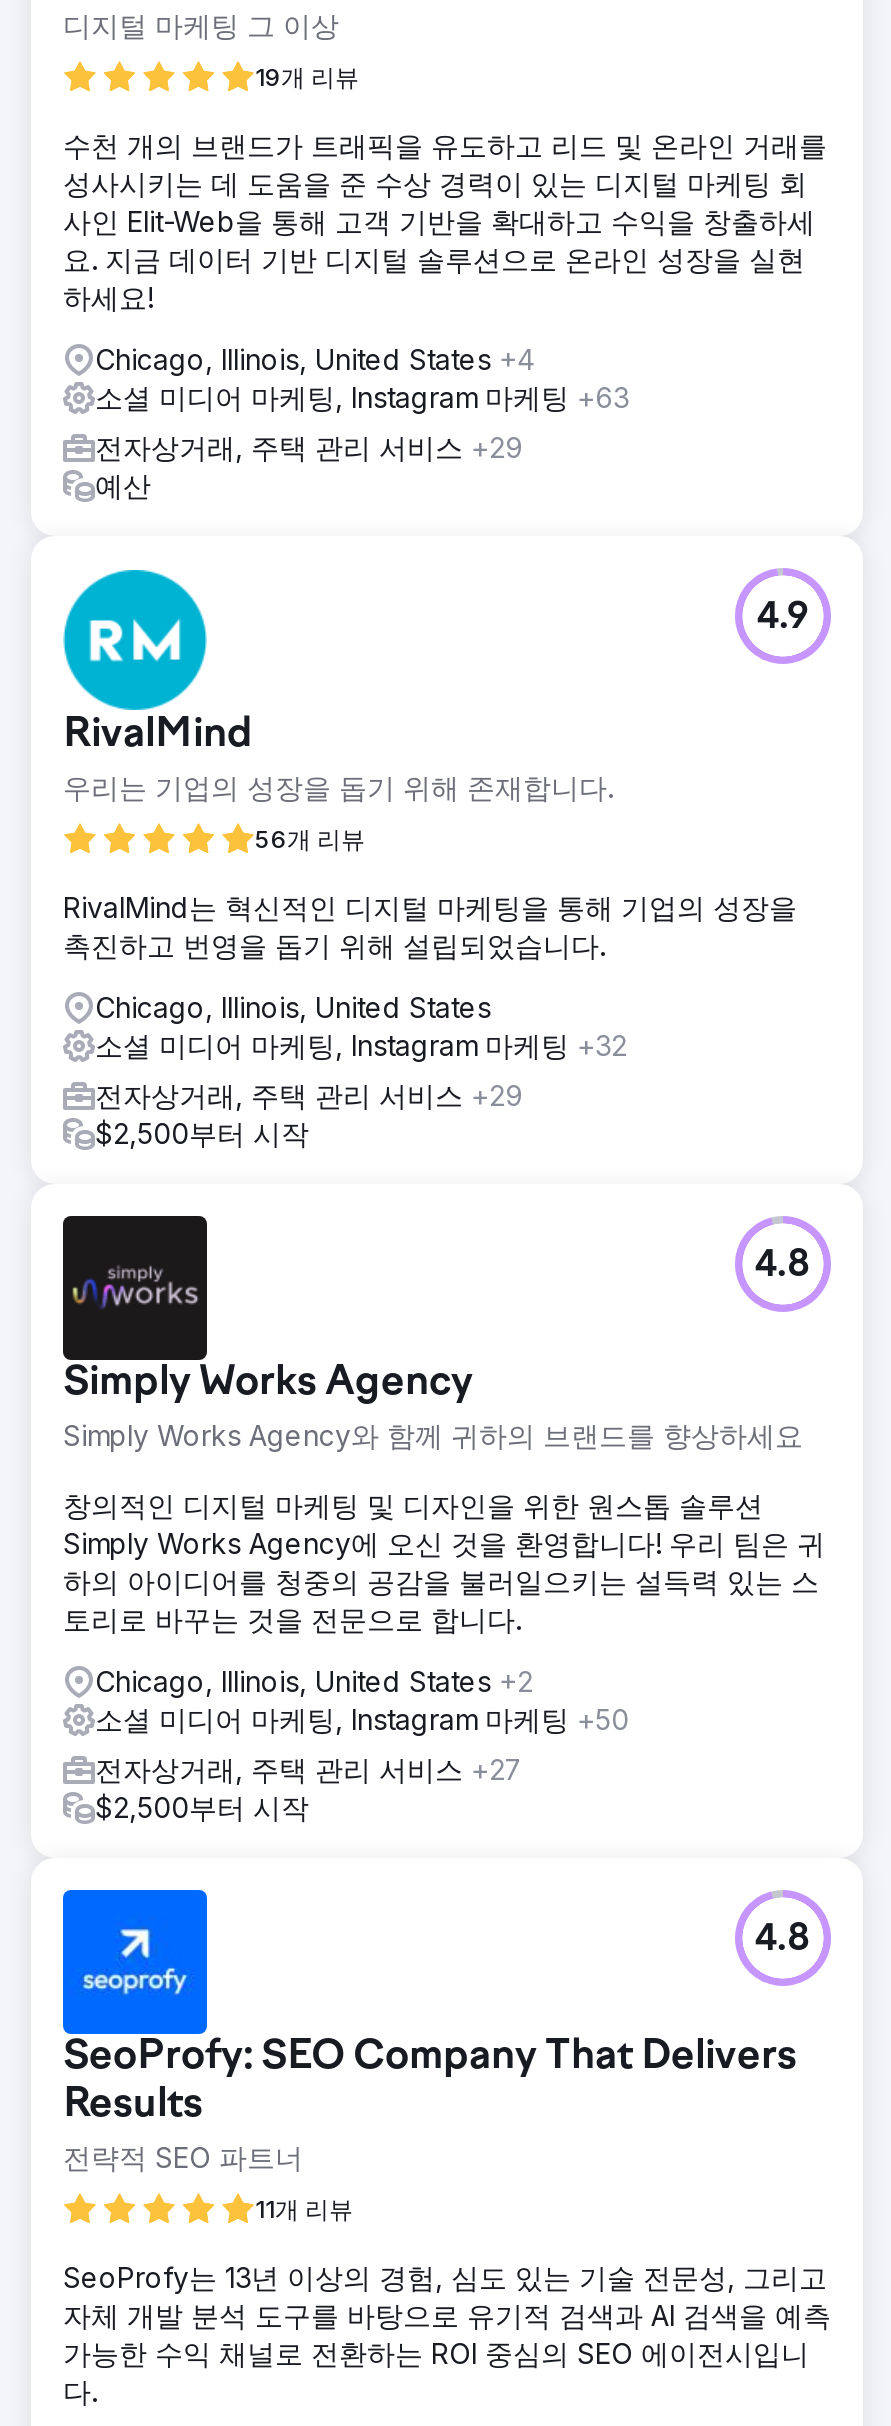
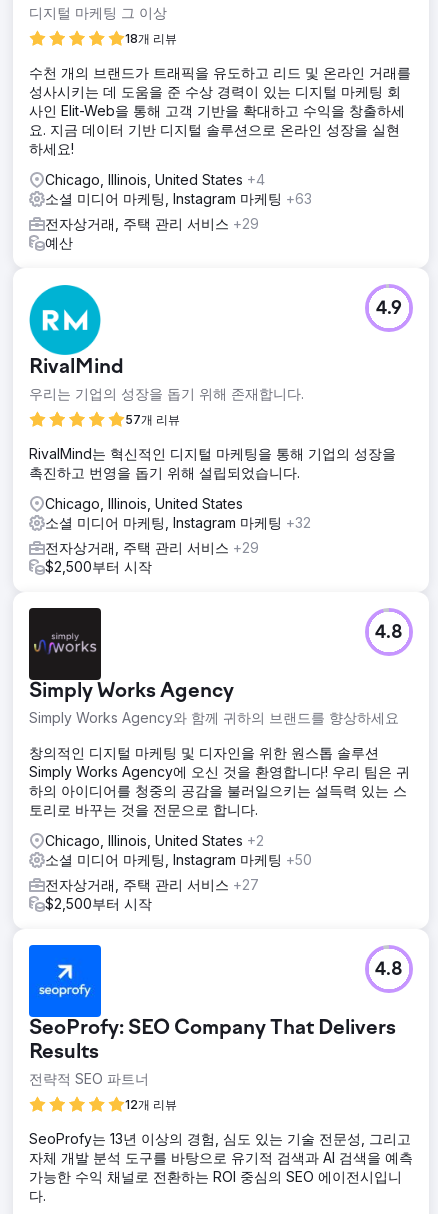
- 19개 리뷰
+ 18개 리뷰

- 56개 리뷰
+ 57개 리뷰

- 11개 리뷰
+ 12개 리뷰
